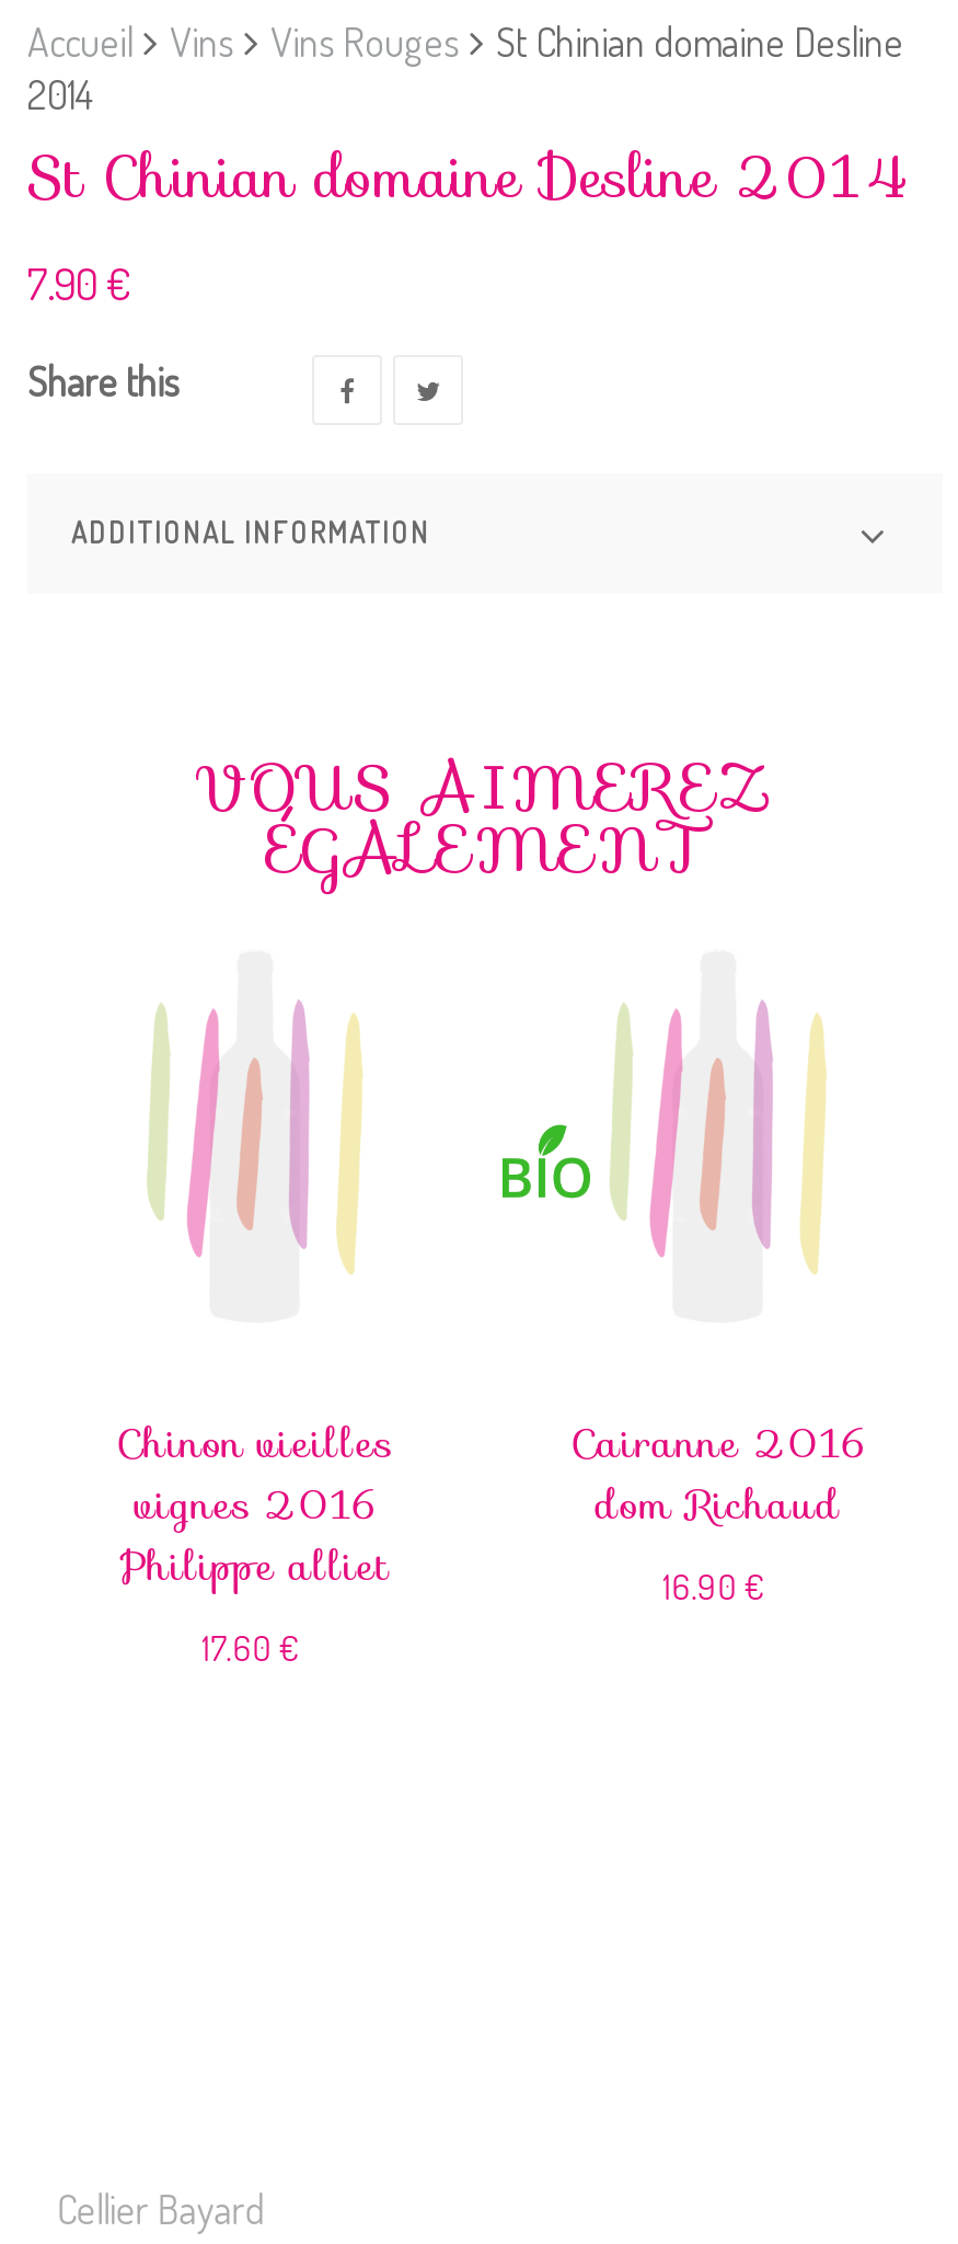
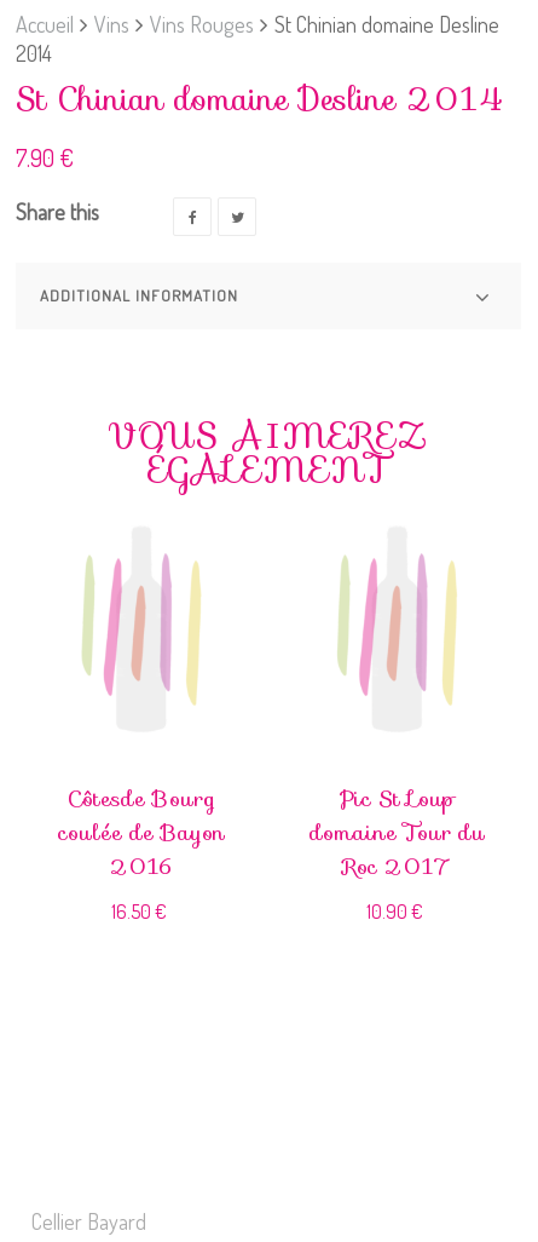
- [image]

- Chinon vieilles
- vignes 2016
- Philippe alliet
+ Côtesde Bourg
+ coulée de Bayon
+ 2016

- Cairanne 2016
- dom Richaud
+ Pic St Loup
+ domaine Tour du
+ Roc 2017

- 16.90 €
+ 10.90 €

- 17.60 €
+ 16.50 €
